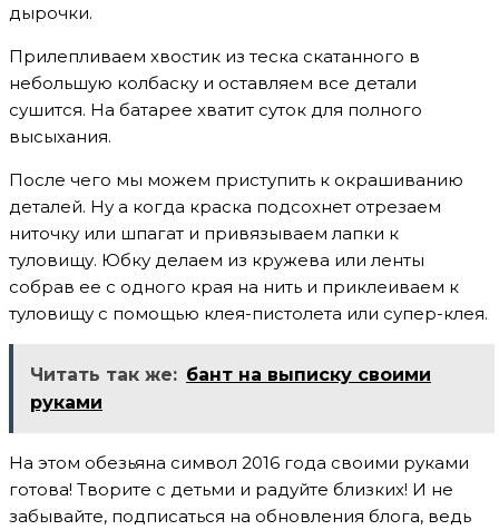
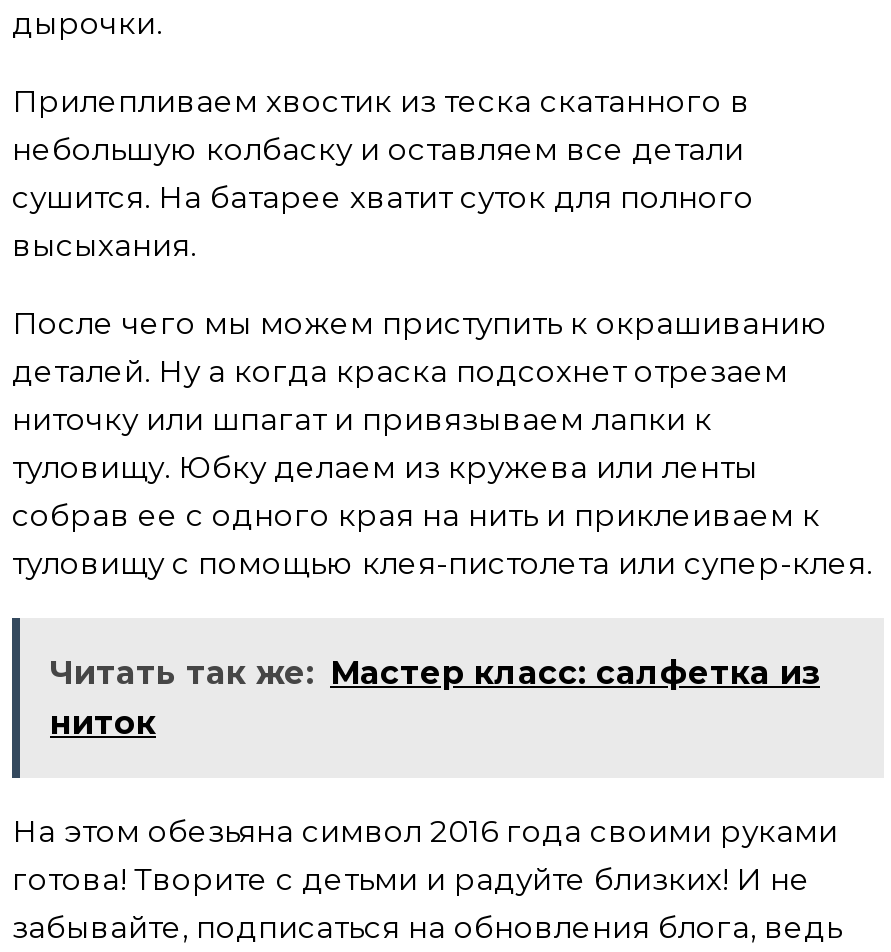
- Читать так же: бант на выписку своими
- руками
+ Читать так же: Мастер класс: салфетка из
+ ниток
